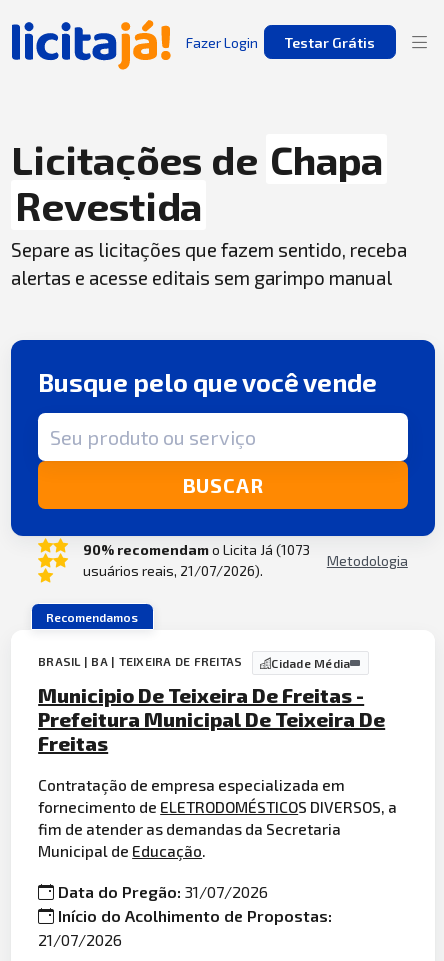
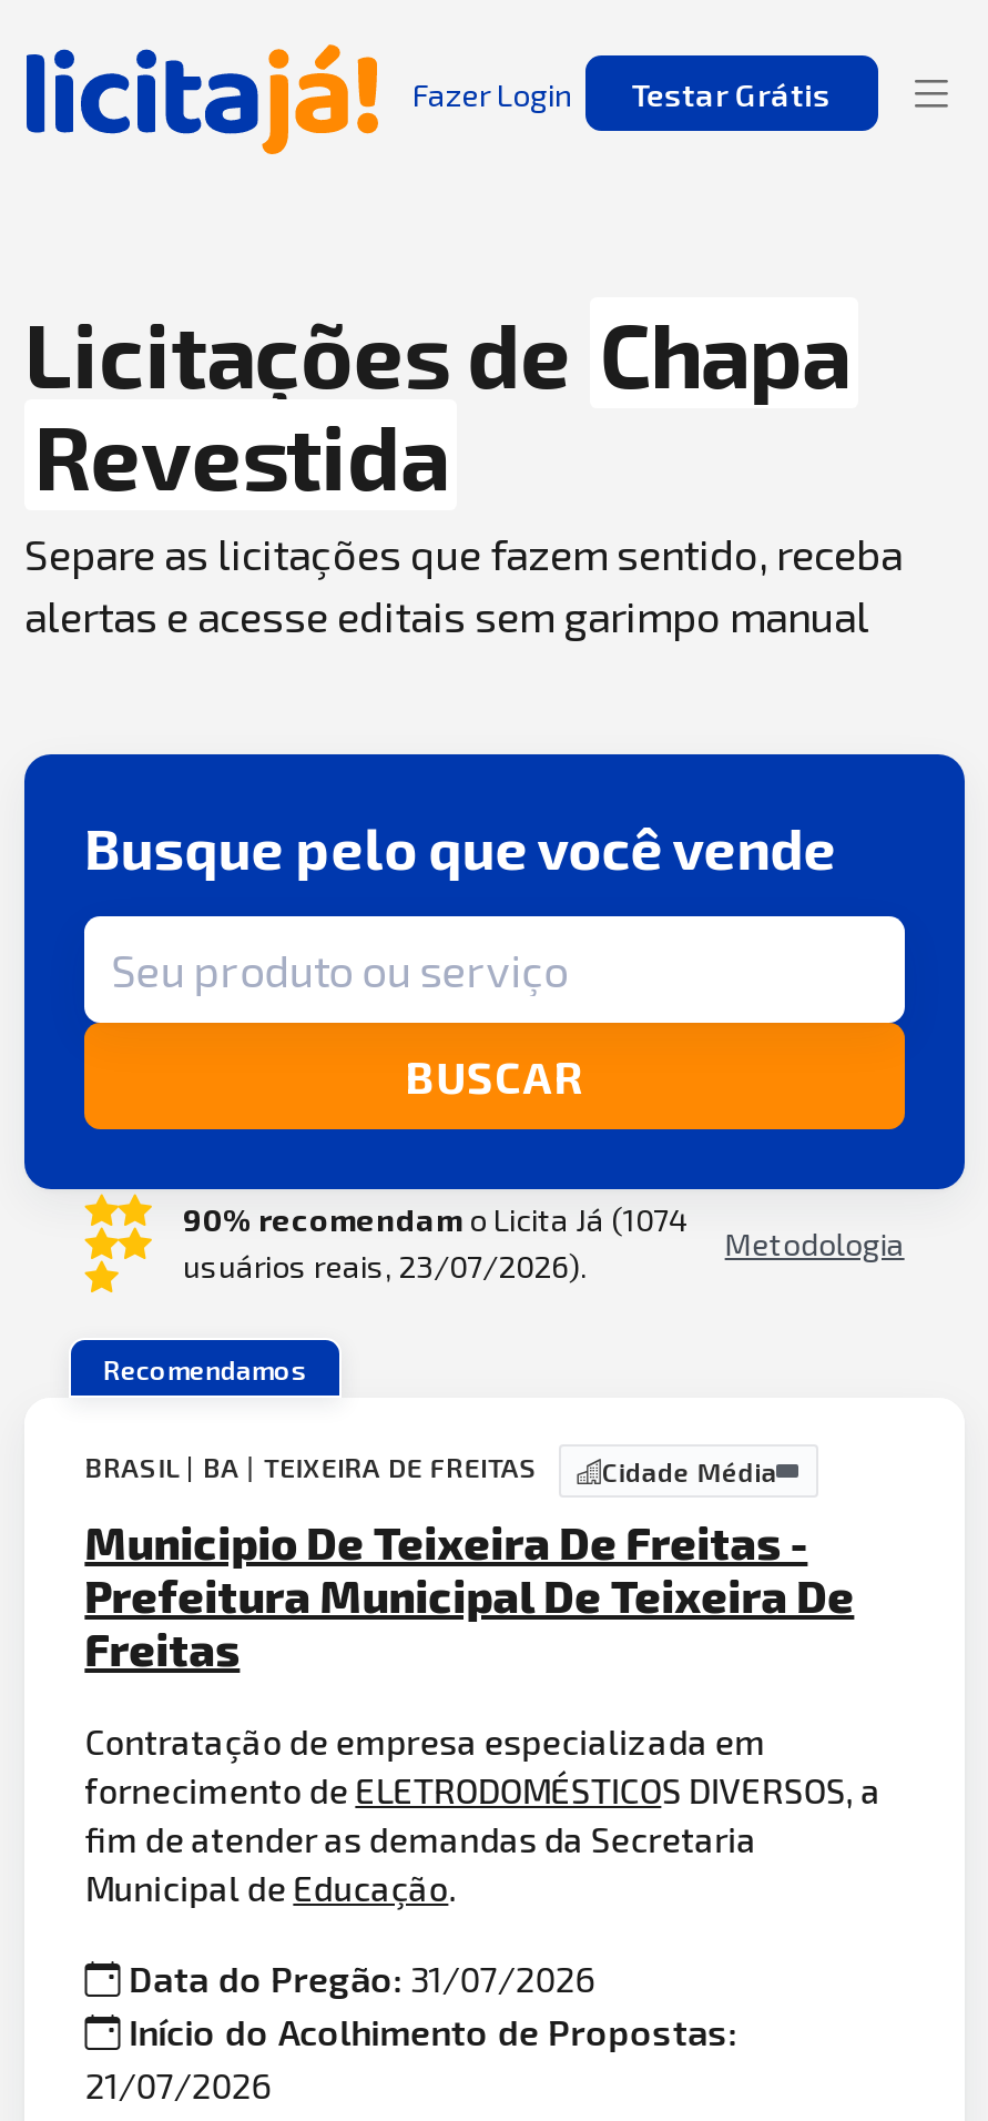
- 90% recomendam o Licita Já (1073
+ 90% recomendam o Licita Já (1074

- usuários reais, 21/07/2026).
+ usuários reais, 23/07/2026).
